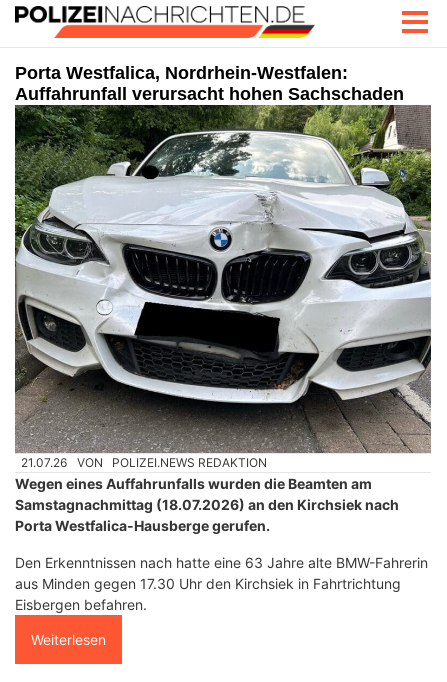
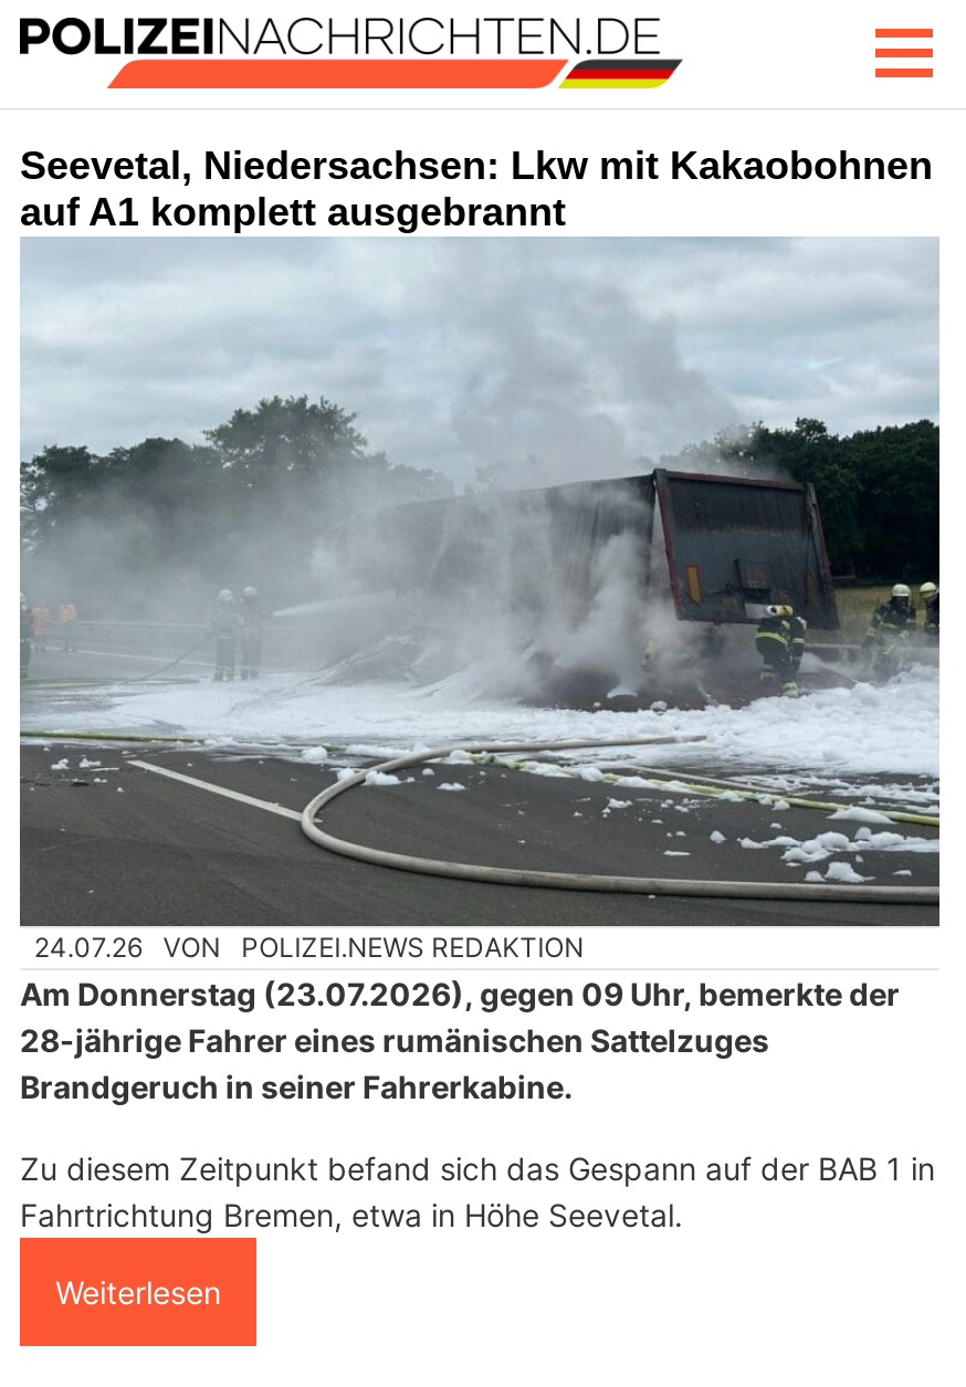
- Porta Westfalica, Nordrhein-Westfalen:
- Auffahrunfall verursacht hohen Sachschaden
+ Seevetal, Niedersachsen: Lkw mit Kakaobohnen
+ auf A1 komplett ausgebrannt

- [image]
- 21.07.26 VON POLIZEI.NEWS REDAKTION
+ [image]
+ 24.07.26 VON POLIZEI.NEWS REDAKTION

- Wegen eines Auffahrunfalls wurden die Beamten am
- Samstagnachmittag (18.07.2026) an den Kirchsiek nach
- Porta Westfalica-Hausberge gerufen.
+ Am Donnerstag (23.07.2026), gegen 09 Uhr, bemerkte der
+ 28-jährige Fahrer eines rumänischen Sattelzuges
+ Brandgeruch in seiner Fahrerkabine.

- Den Erkenntnissen nach hatte eine 63 Jahre alte BMW-Fahrerin
- aus Minden gegen 17.30 Uhr den Kirchsiek in Fahrtrichtung
- Eisbergen befahren.
+ Zu diesem Zeitpunkt befand sich das Gespann auf der BAB 1 in
+ Fahrtrichtung Bremen, etwa in Höhe Seevetal.
